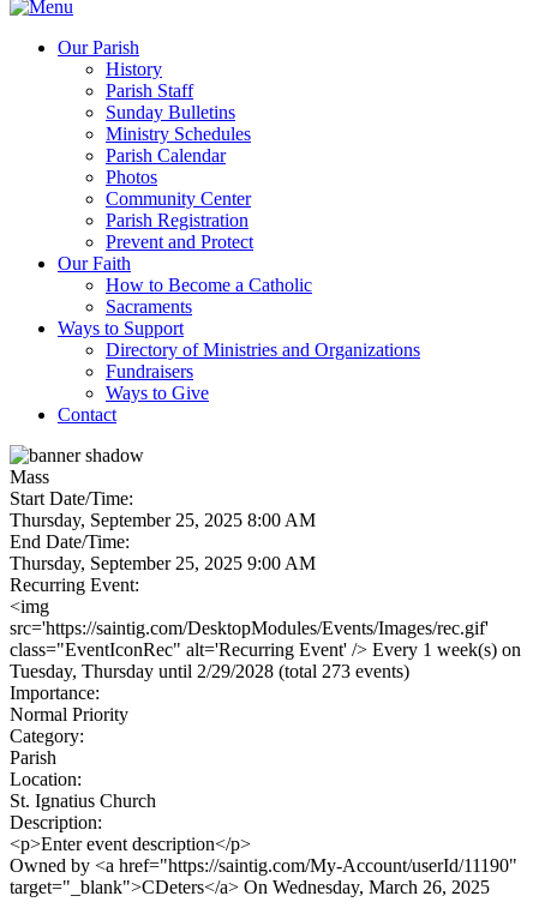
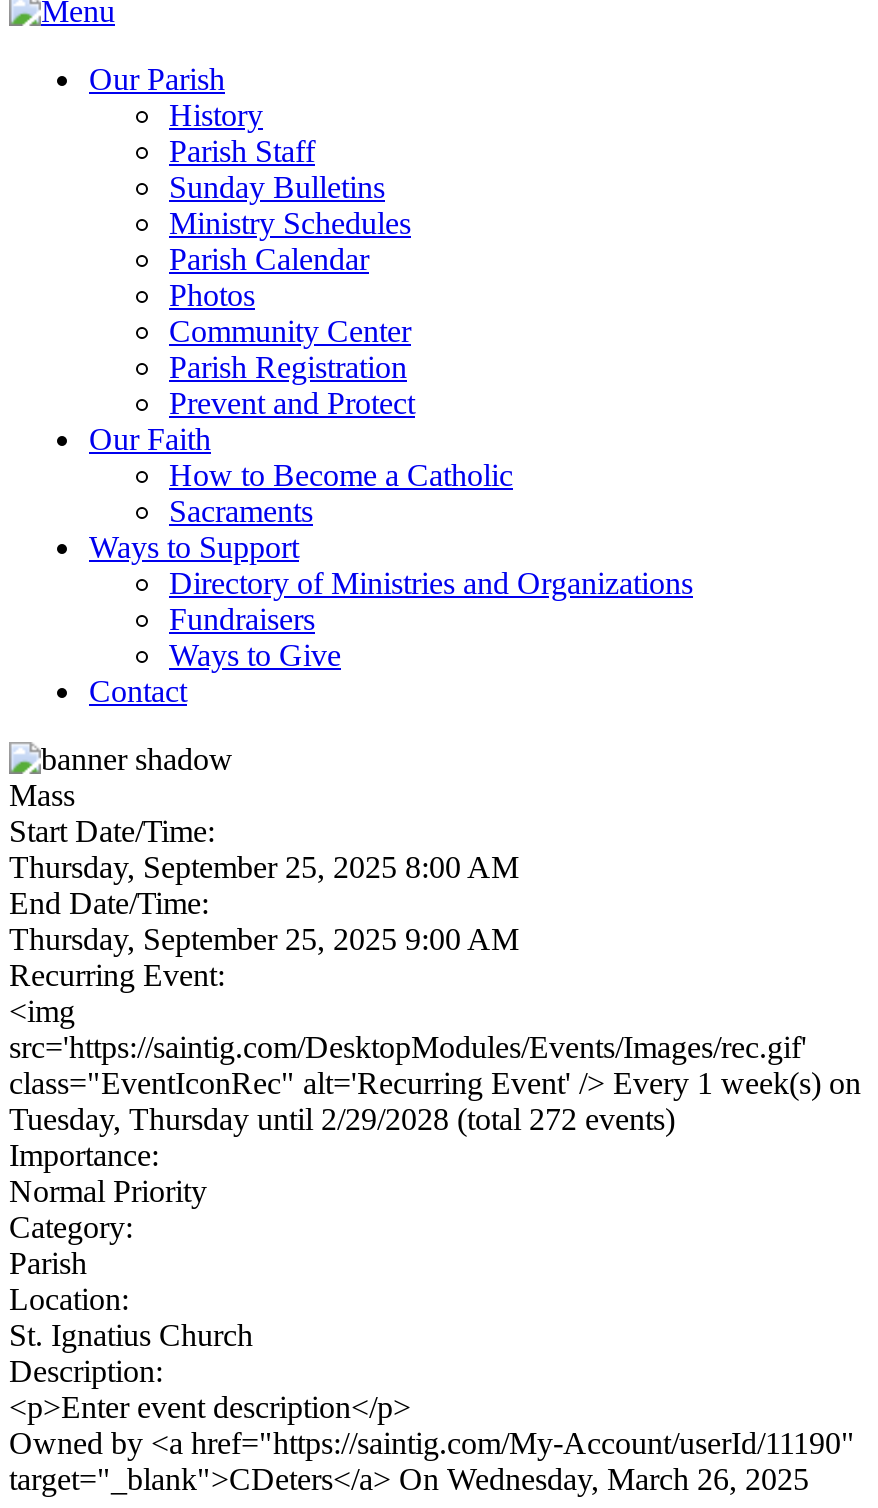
- Tuesday, Thursday until 2/29/2028 (total 273 events)
+ Tuesday, Thursday until 2/29/2028 (total 272 events)
